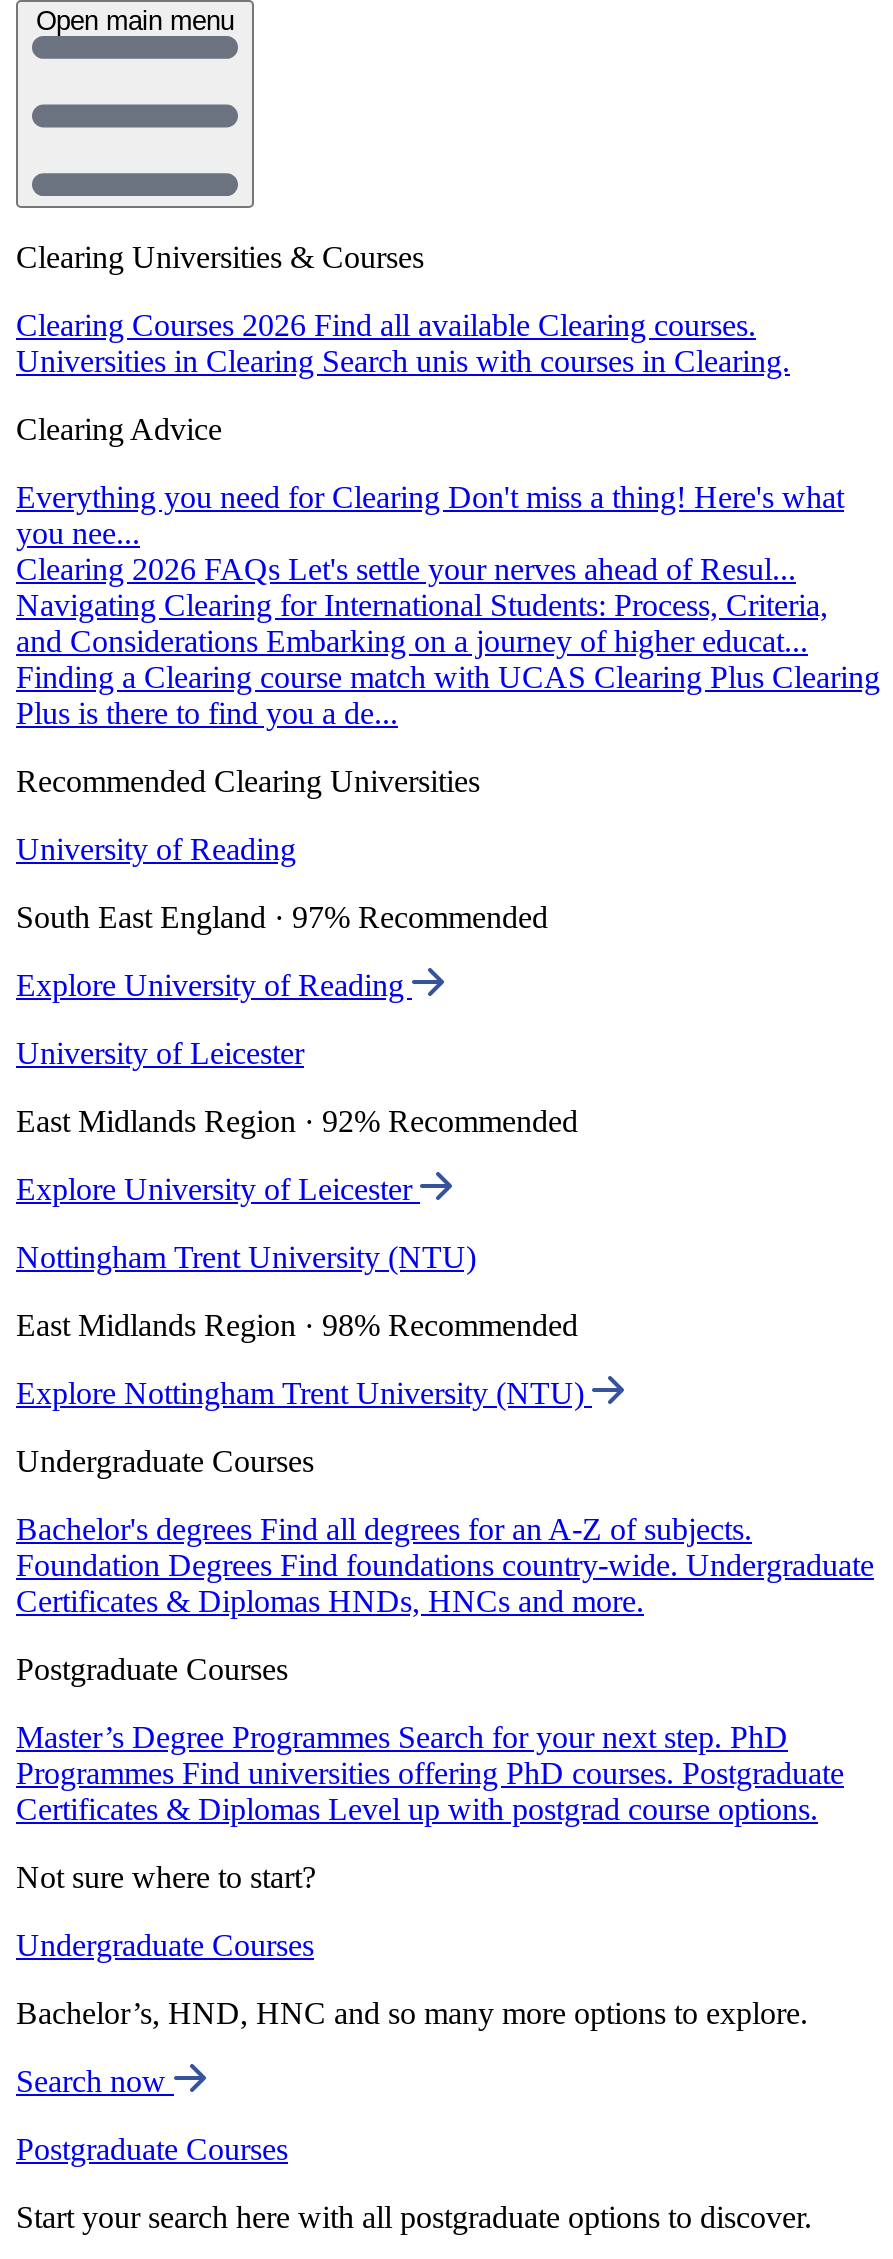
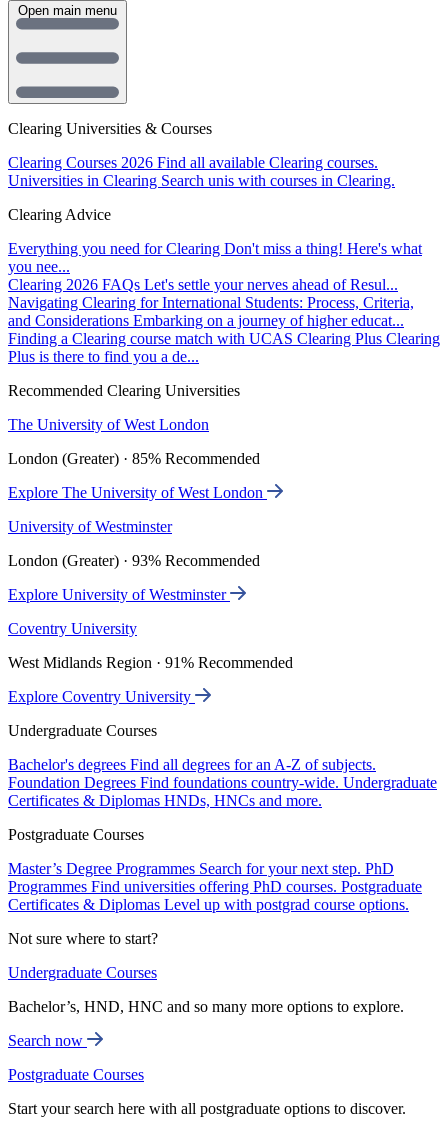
- University of Reading
+ The University of West London

- South East England · 97% Recommended
+ London (Greater) · 85% Recommended

- Explore University of Reading
+ Explore The University of West London

- University of Leicester
+ University of Westminster

- East Midlands Region · 92% Recommended
+ London (Greater) · 93% Recommended

- Explore University of Leicester
+ Explore University of Westminster

- Nottingham Trent University (NTU)
+ Coventry University

- East Midlands Region · 98% Recommended
+ West Midlands Region · 91% Recommended

- Explore Nottingham Trent University (NTU)
+ Explore Coventry University
